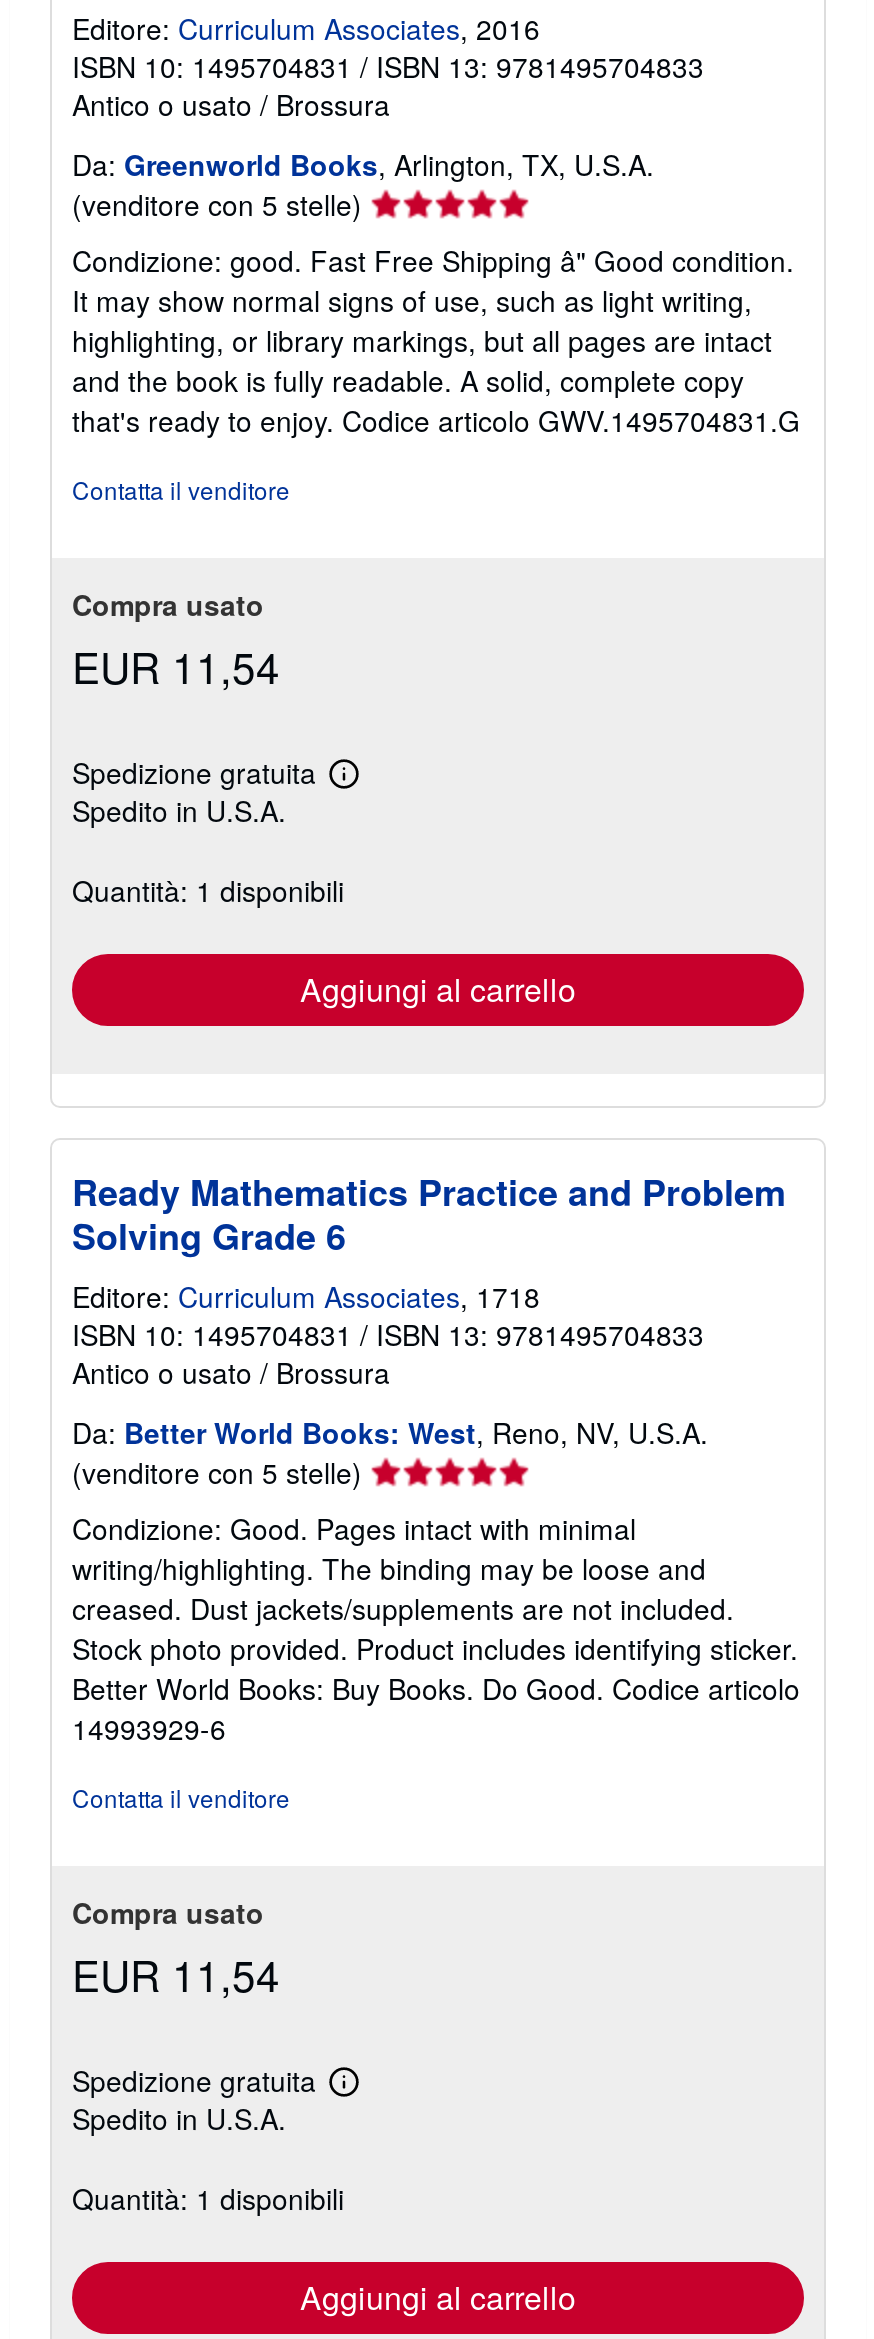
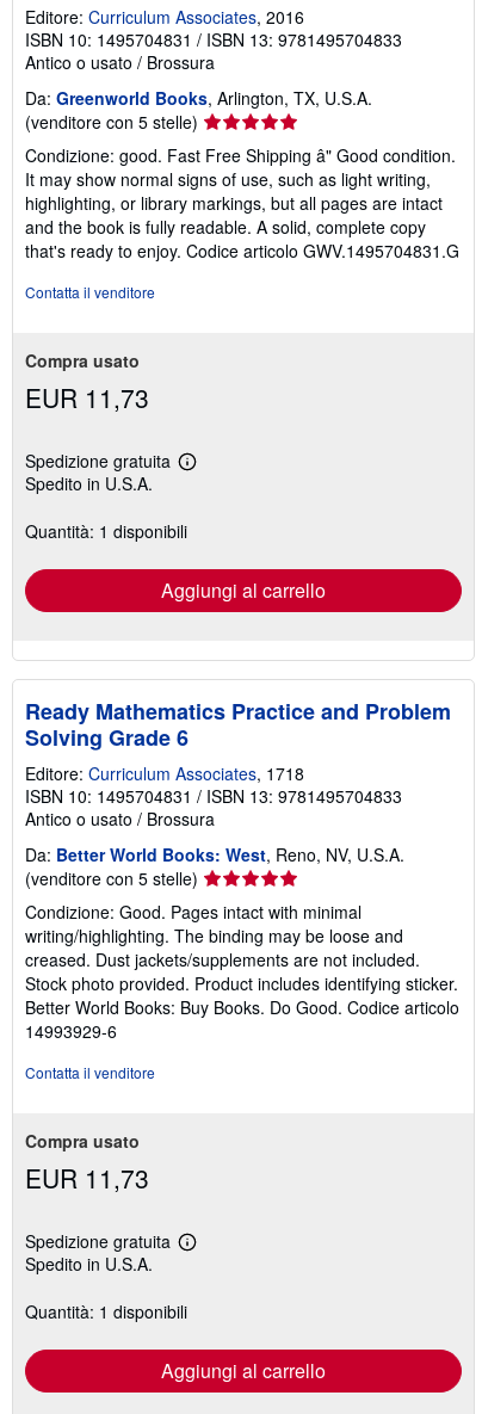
- EUR 11,54
+ EUR 11,73

- EUR 11,54
+ EUR 11,73
